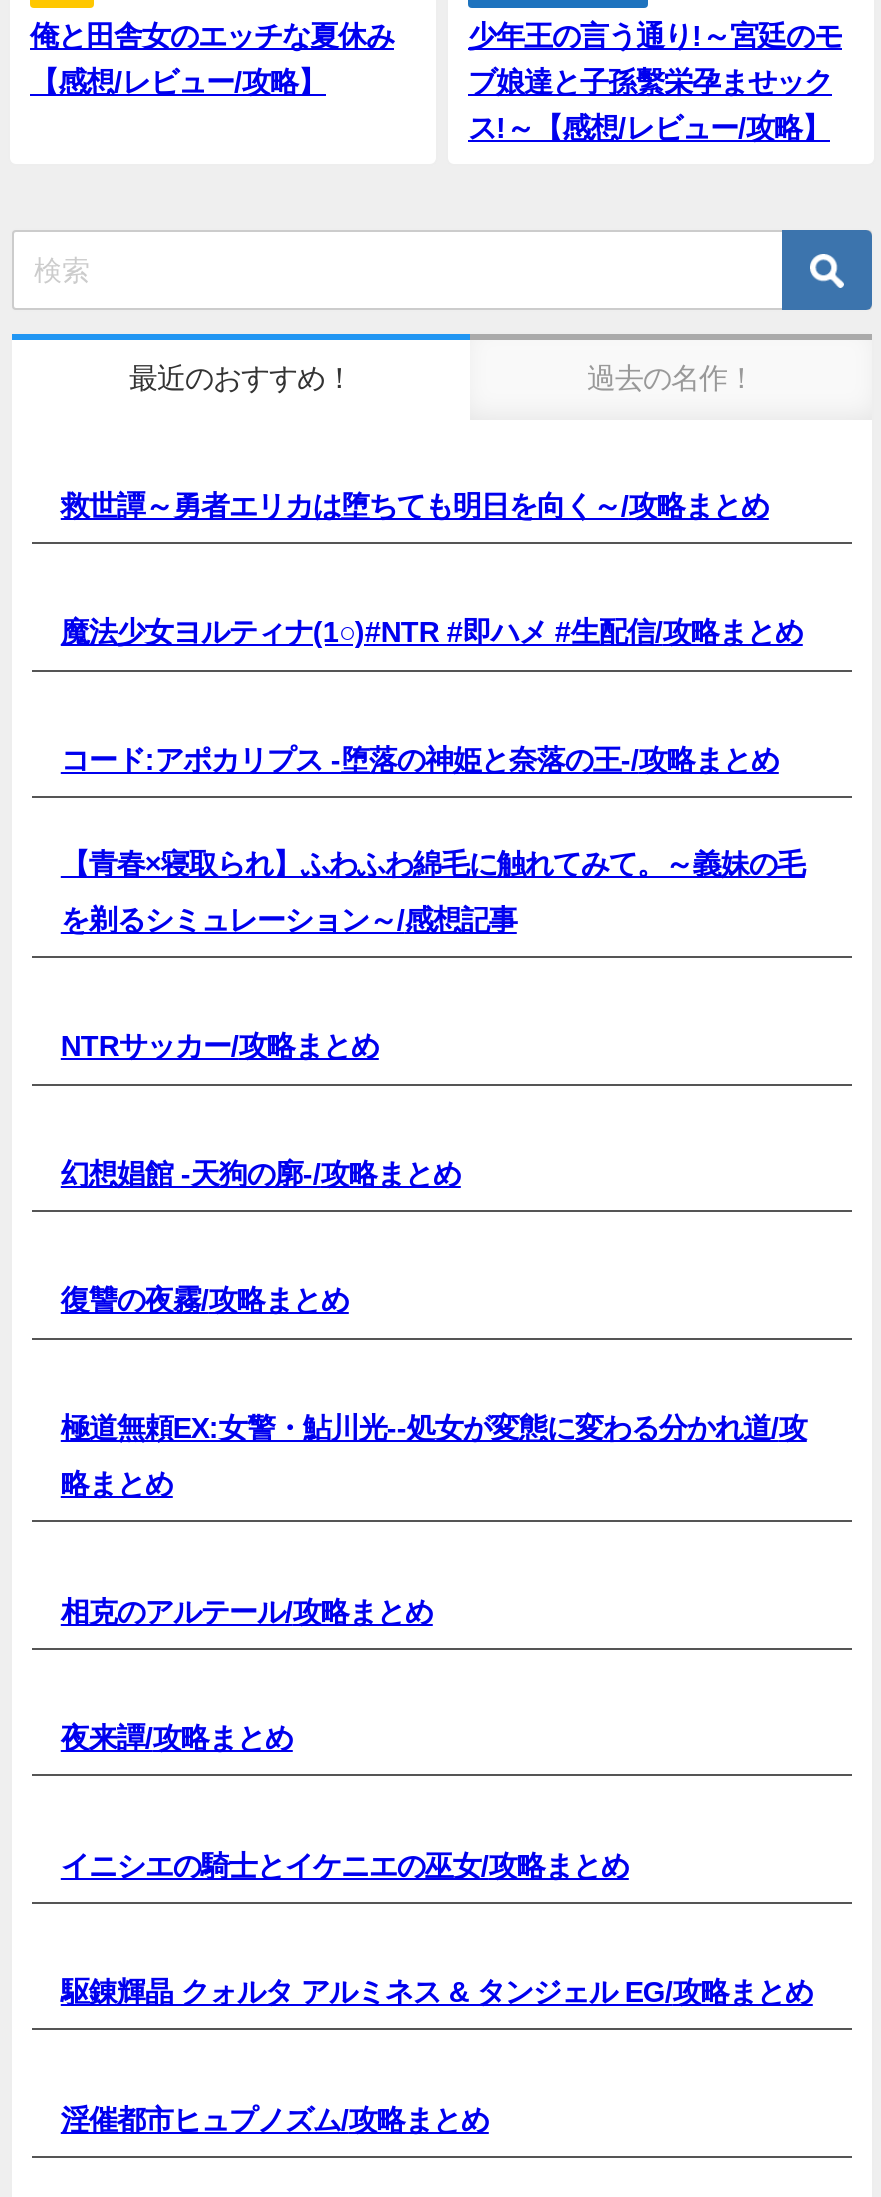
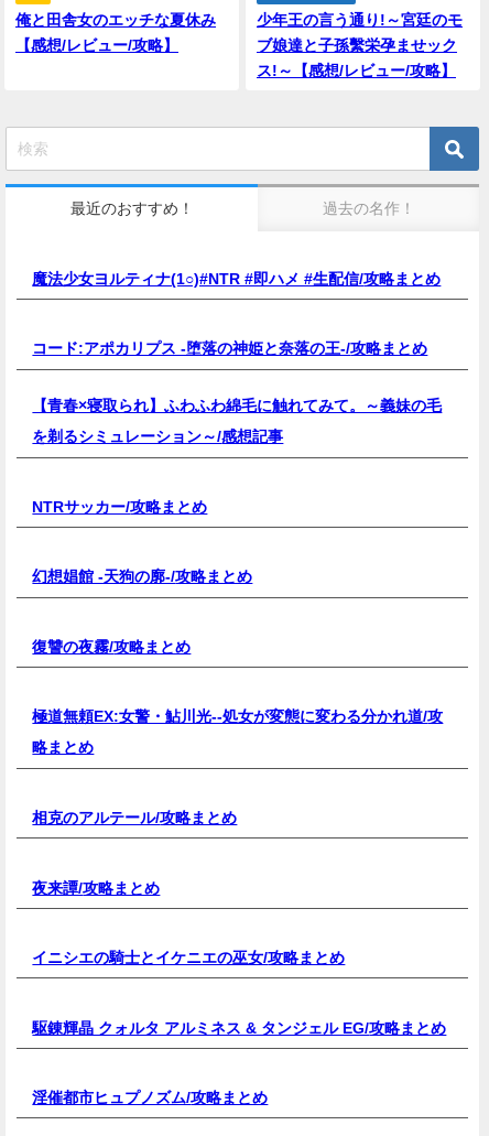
- 救世譚～勇者エリカは堕ちても明日を向く～/攻略まとめ
